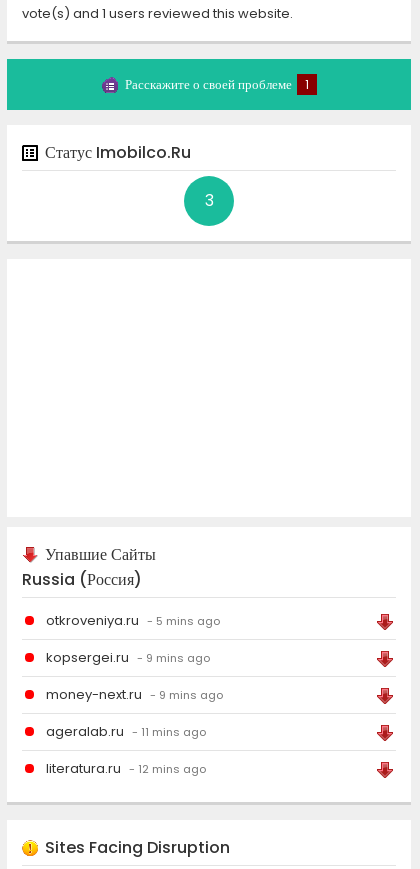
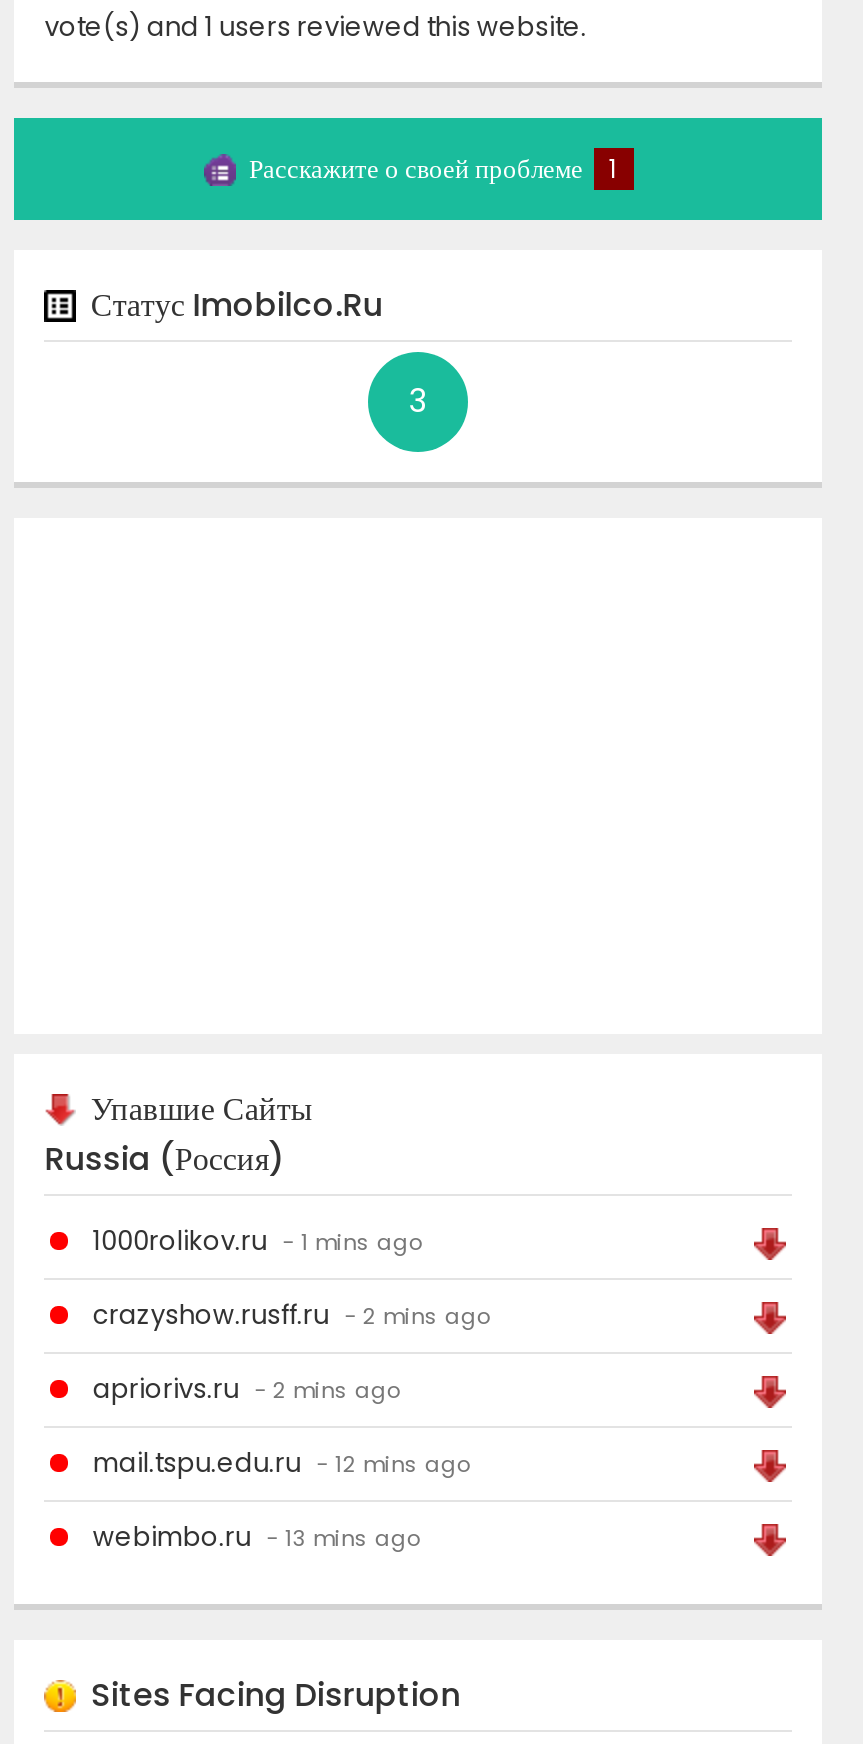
- otkroveniya.ru - 5 mins ago
+ 1000rolikov.ru - 1 mins ago

- kopsergei.ru - 9 mins ago
+ crazyshow.rusff.ru - 2 mins ago

- money-next.ru - 9 mins ago
+ apriorivs.ru - 2 mins ago

- ageralab.ru - 11 mins ago
+ mail.tspu.edu.ru - 12 mins ago

- literatura.ru - 12 mins ago
+ webimbo.ru - 13 mins ago
